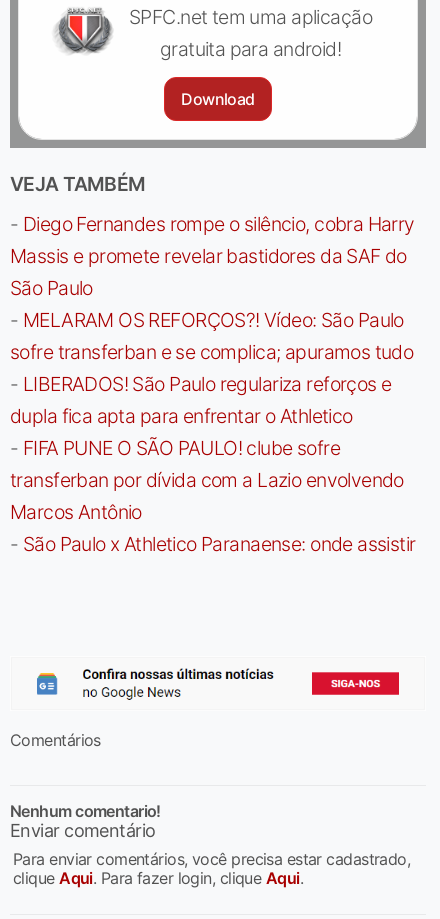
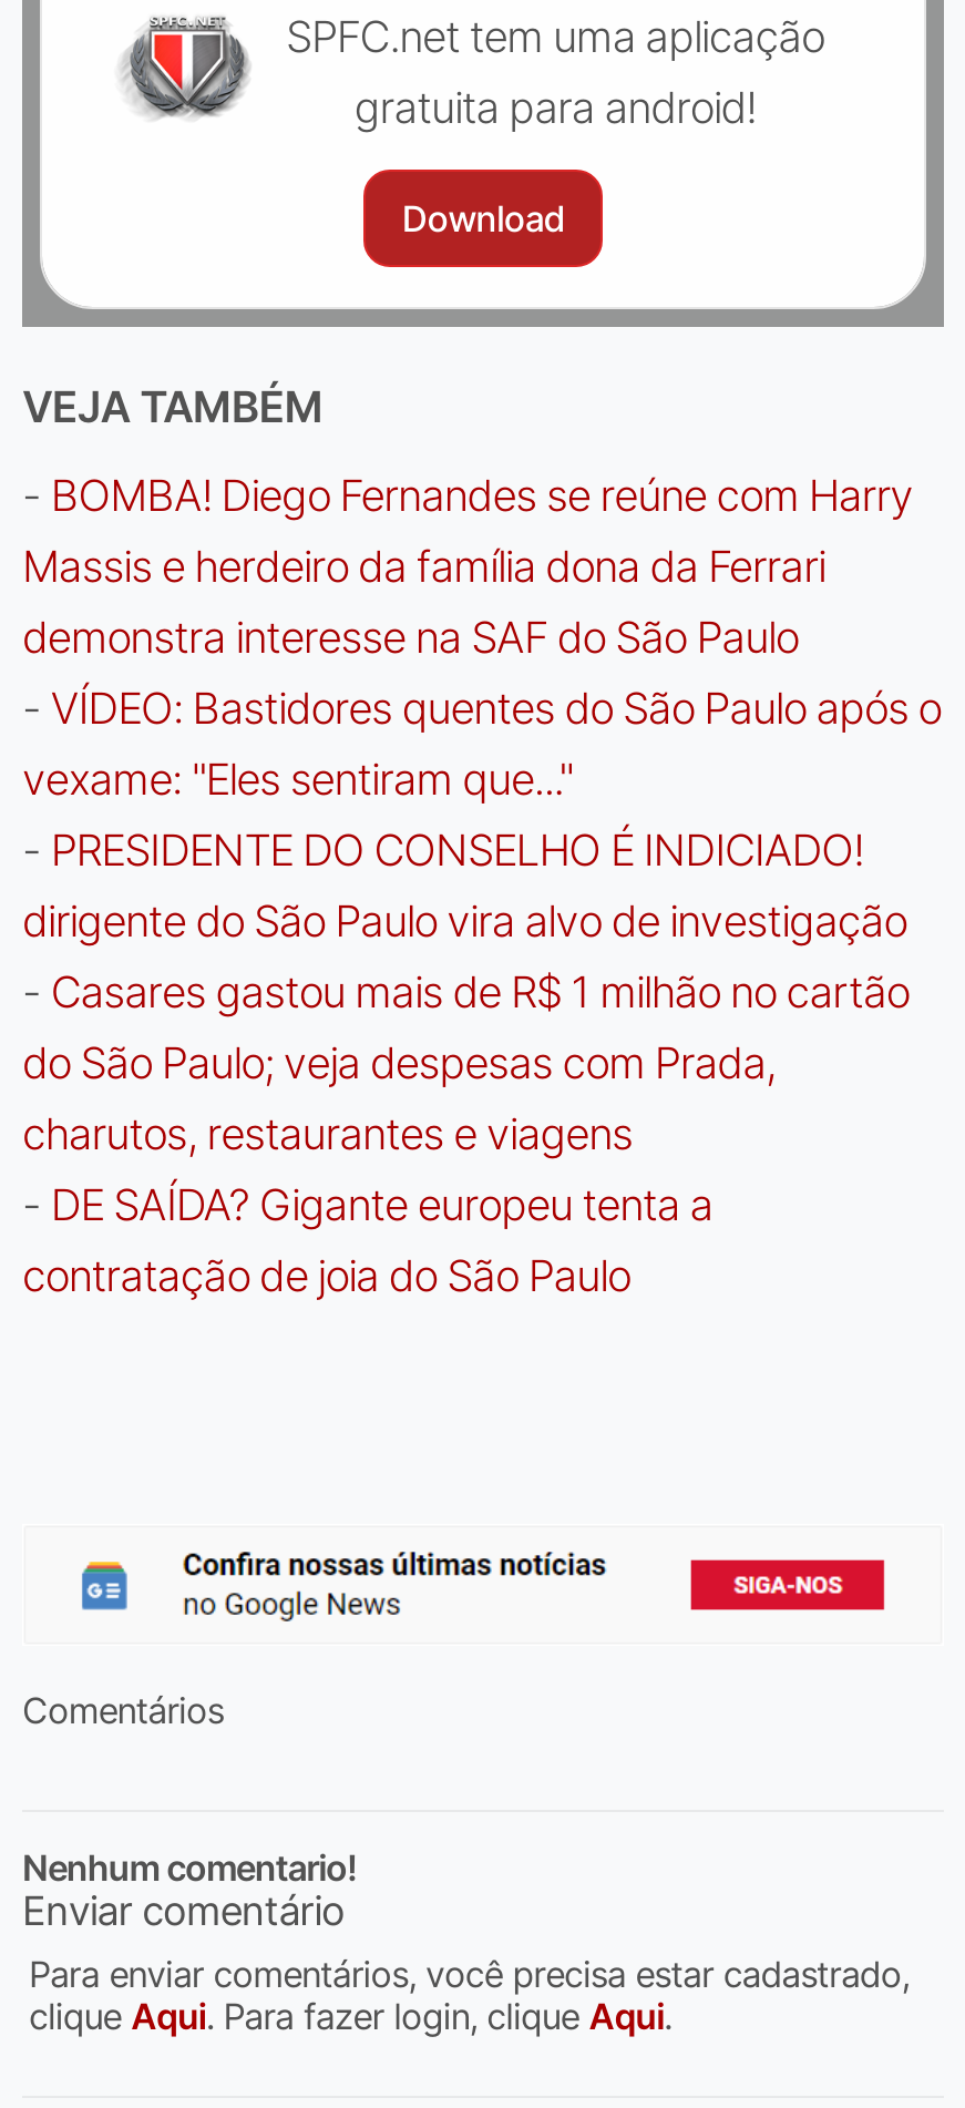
- - Diego Fernandes rompe o silêncio, cobra Harry
- Massis e promete revelar bastidores da SAF do
- São Paulo
- - MELARAM OS REFORÇOS?! Vídeo: São Paulo
- sofre transferban e se complica; apuramos tudo
- - LIBERADOS! São Paulo regulariza reforços e
- dupla fica apta para enfrentar o Athletico
- - FIFA PUNE O SÃO PAULO! clube sofre
- transferban por dívida com a Lazio envolvendo
- Marcos Antônio
- - São Paulo x Athletico Paranaense: onde assistir
+ - BOMBA! Diego Fernandes se reúne com Harry
+ Massis e herdeiro da família dona da Ferrari
+ demonstra interesse na SAF do São Paulo
+ - VÍDEO: Bastidores quentes do São Paulo após o
+ vexame: "Eles sentiram que..."
+ - PRESIDENTE DO CONSELHO É INDICIADO!
+ dirigente do São Paulo vira alvo de investigação
+ - Casares gastou mais de R$ 1 milhão no cartão
+ do São Paulo; veja despesas com Prada,
+ charutos, restaurantes e viagens
+ - DE SAÍDA? Gigante europeu tenta a
+ contratação de joia do São Paulo
